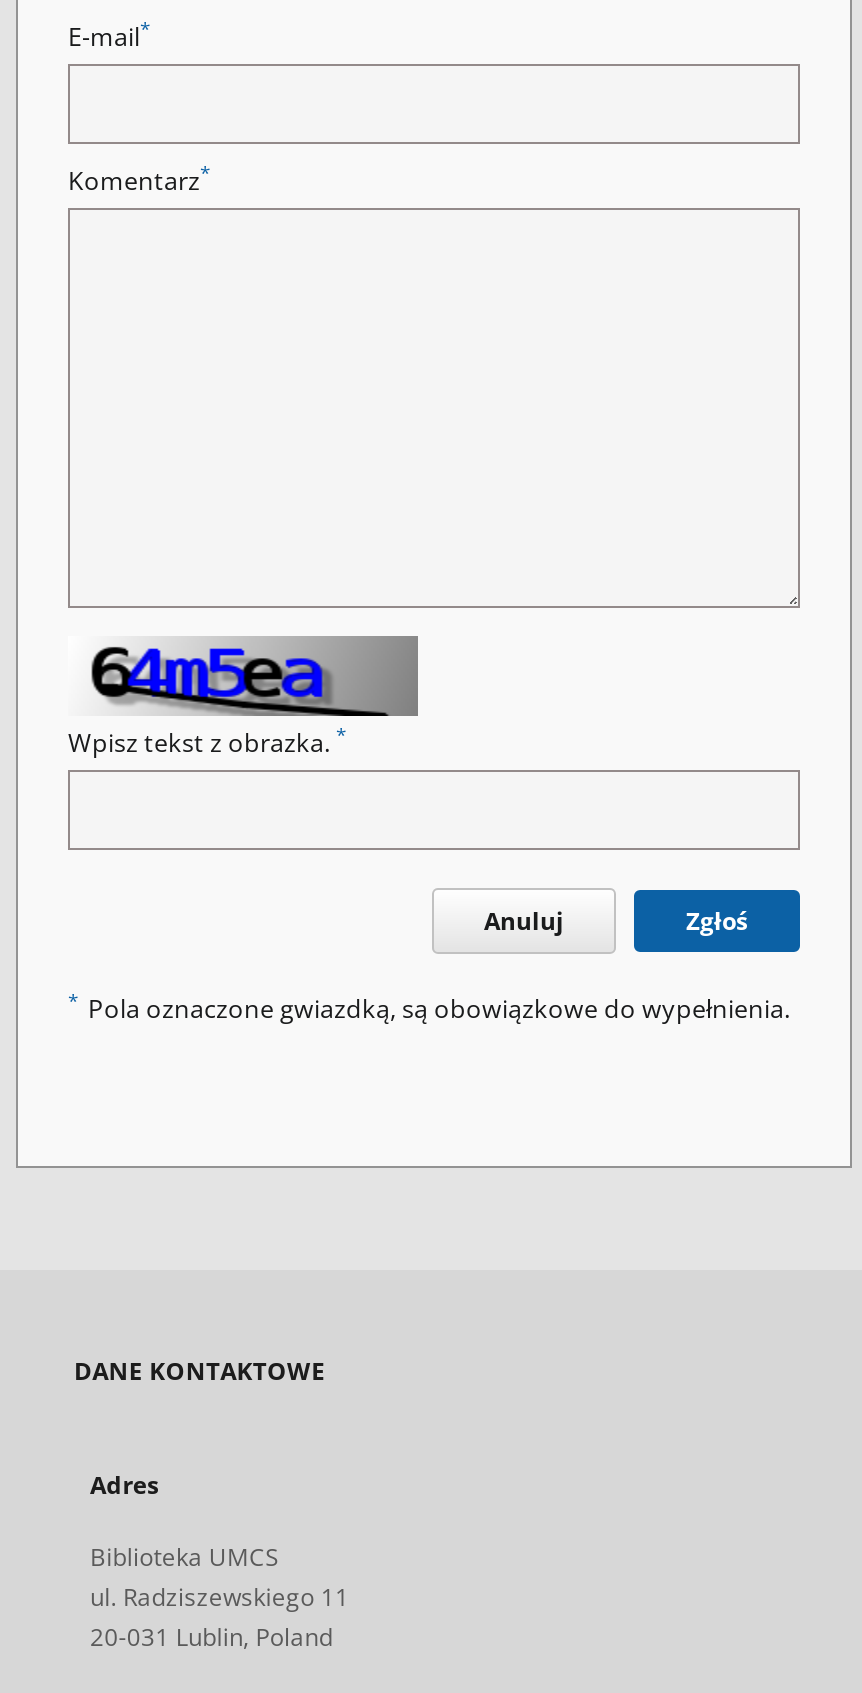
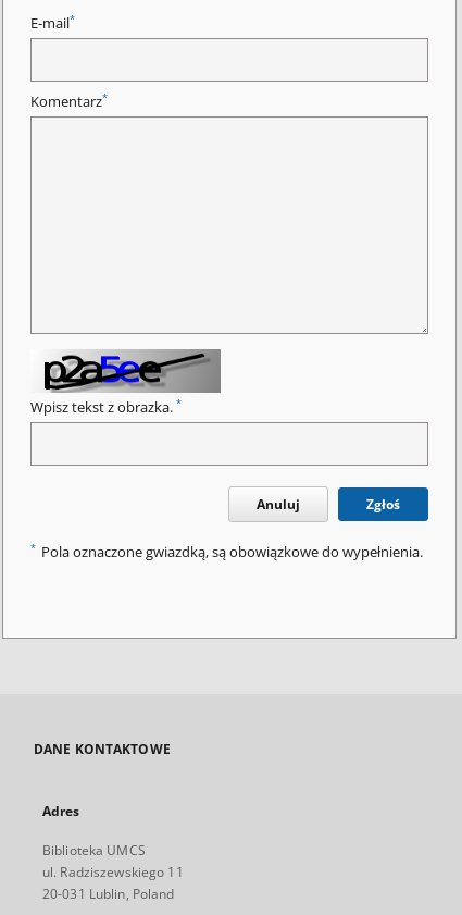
- [image]
+ [image]
